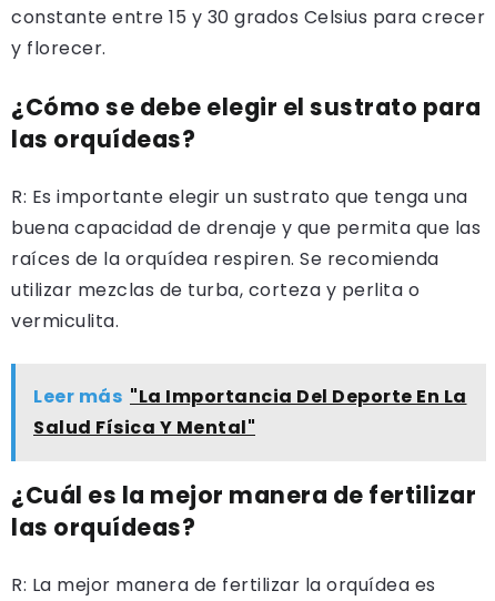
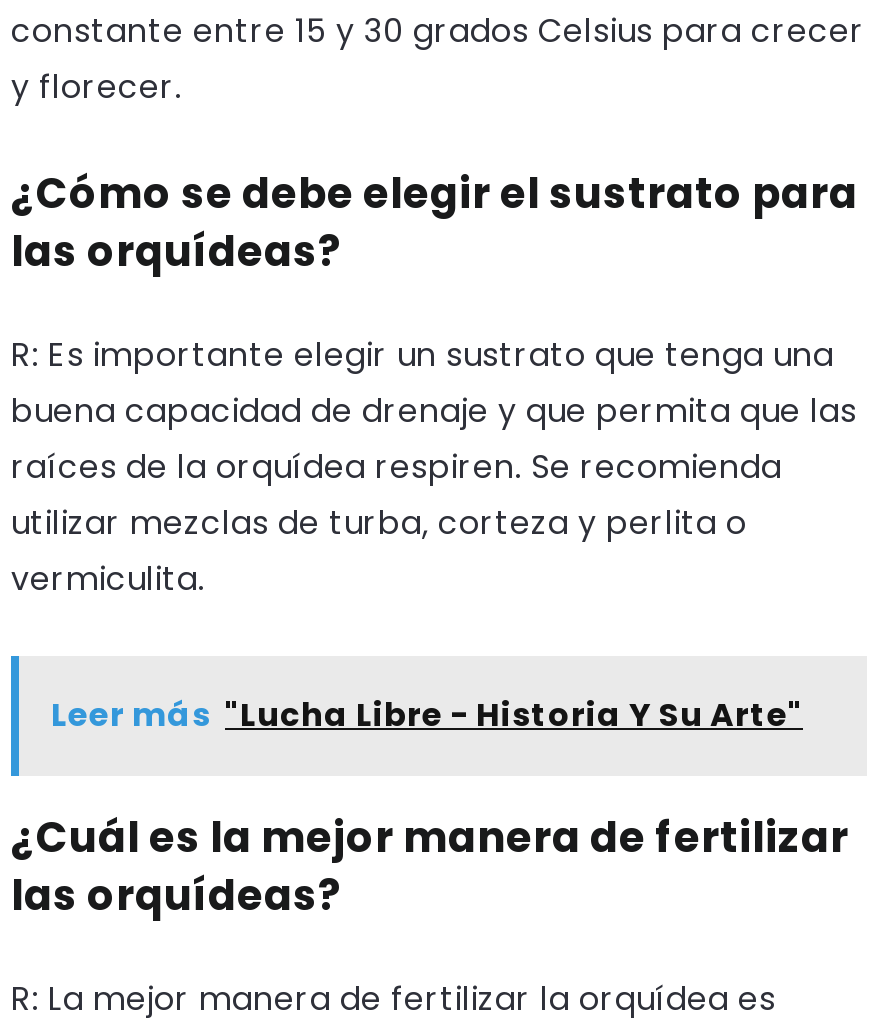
- Leer más "La Importancia Del Deporte En La
- Salud Física Y Mental"
+ Leer más "Lucha Libre - Historia Y Su Arte"
